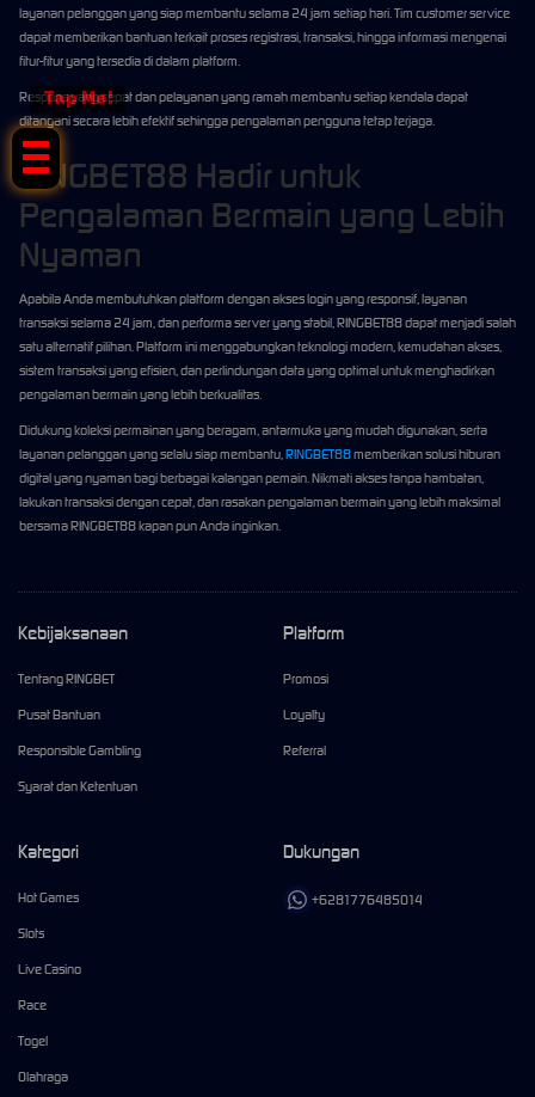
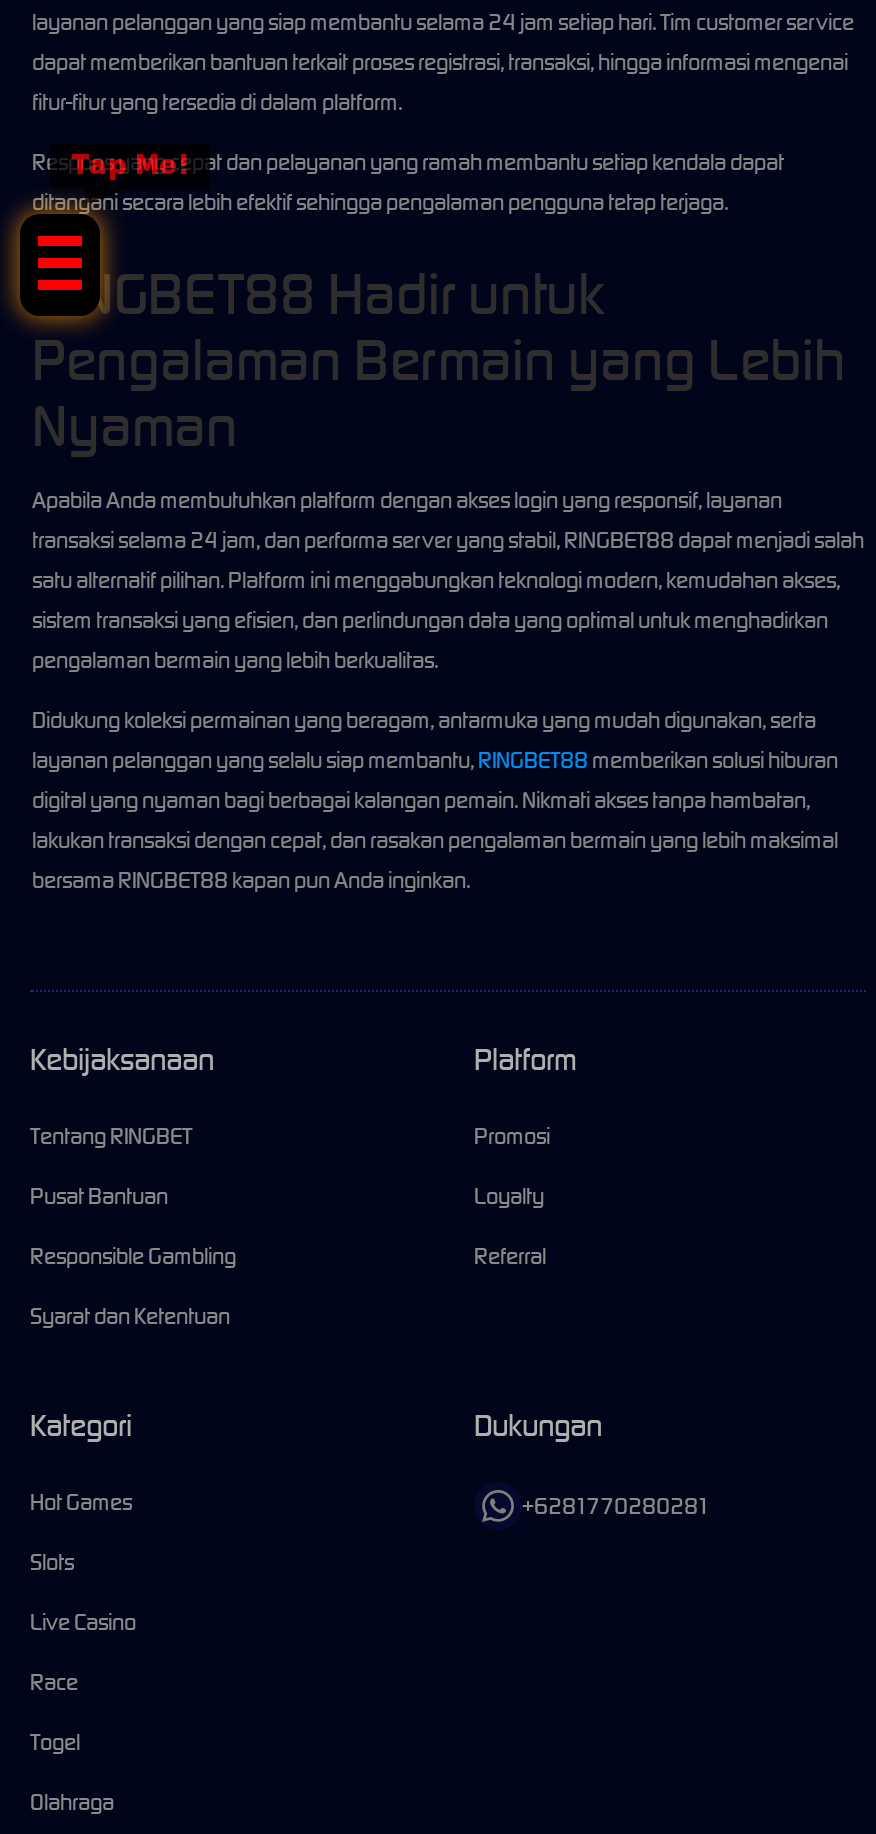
- +6281776485014
+ +6281770280281
